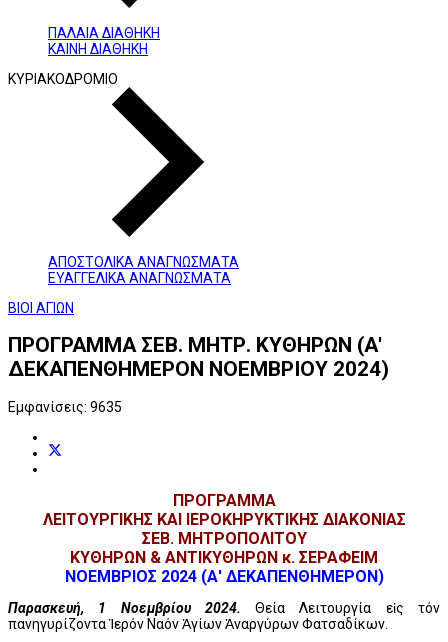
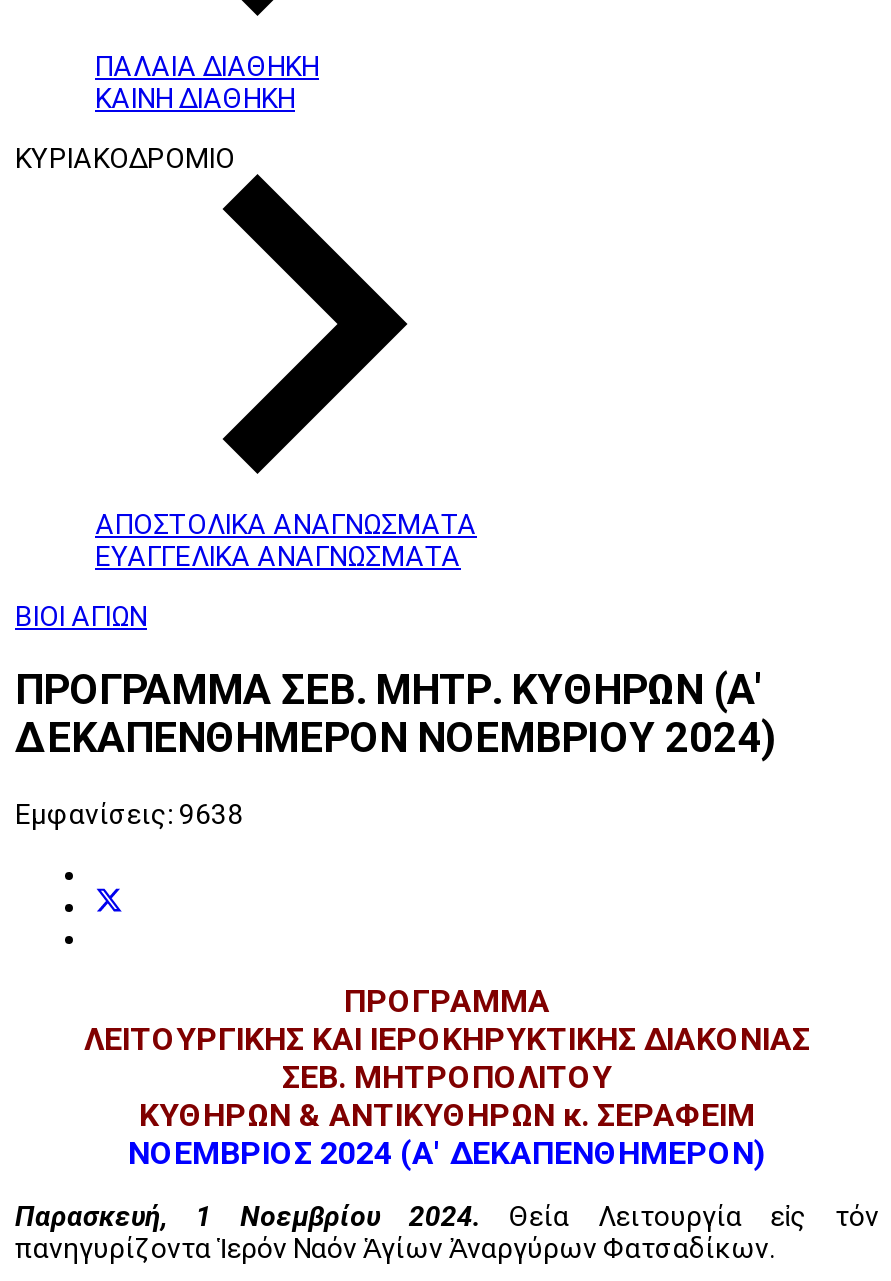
- Εμφανίσεις: 9635
+ Εμφανίσεις: 9638
